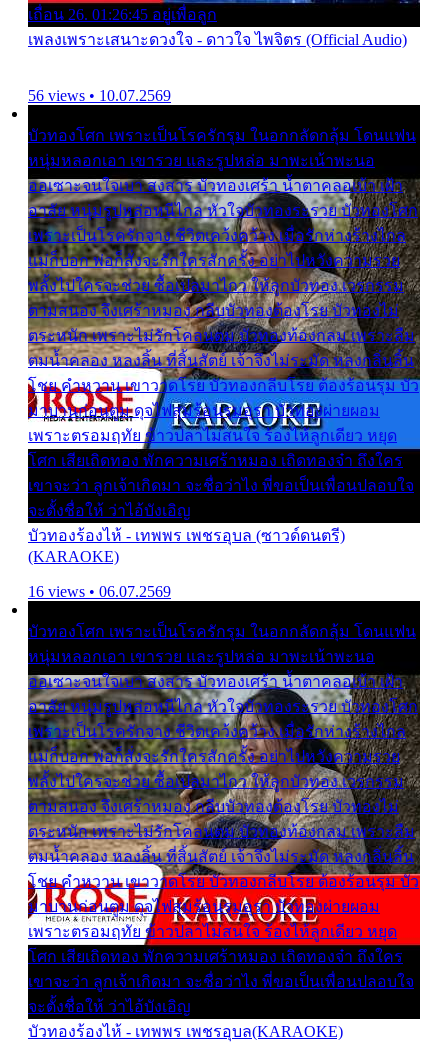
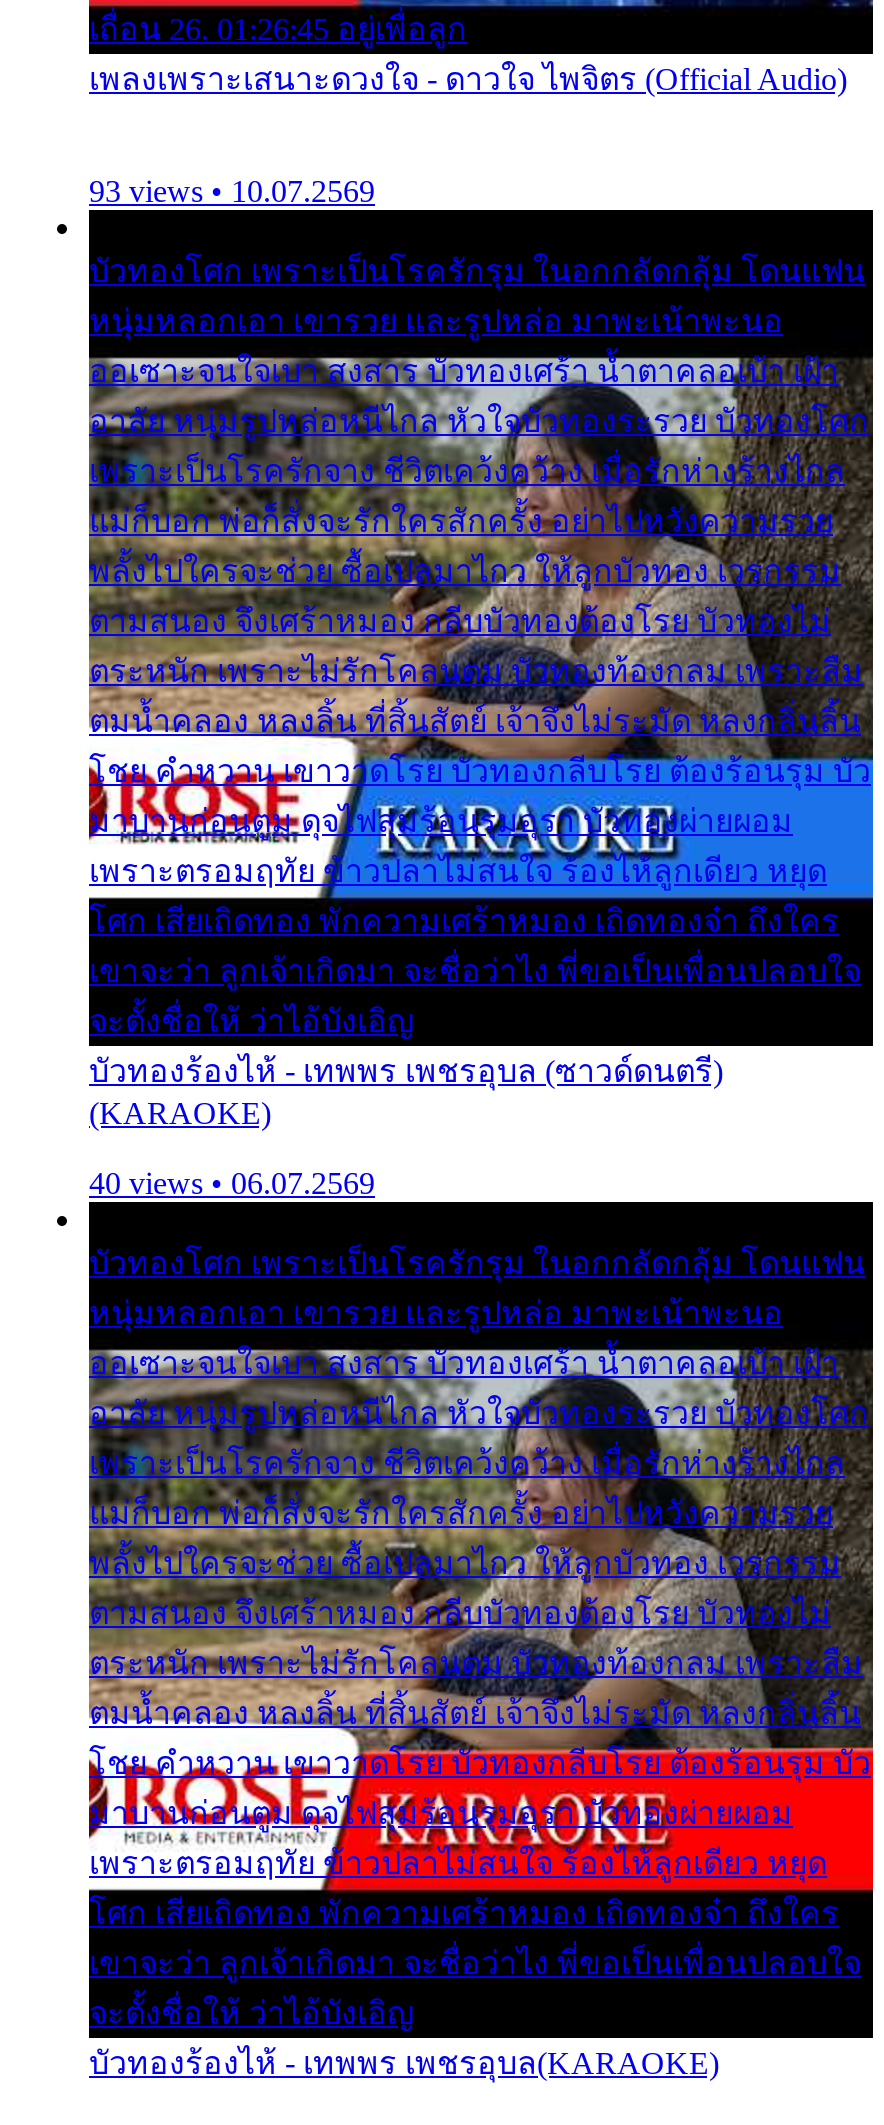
- 56 views • 10.07.2569
+ 93 views • 10.07.2569

- 16 views • 06.07.2569
+ 40 views • 06.07.2569
